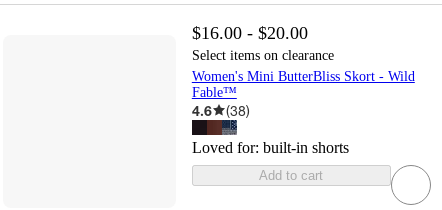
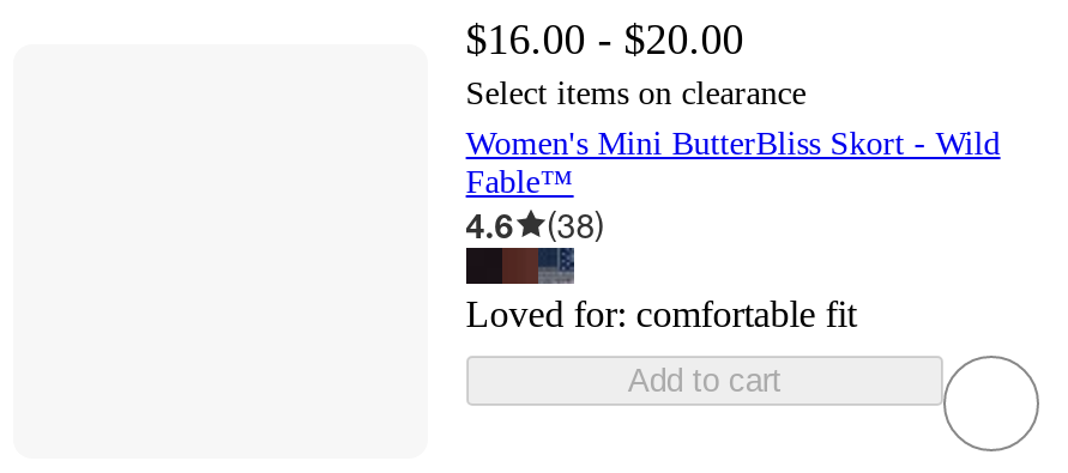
- Loved for: built-in shorts
+ Loved for: comfortable fit
